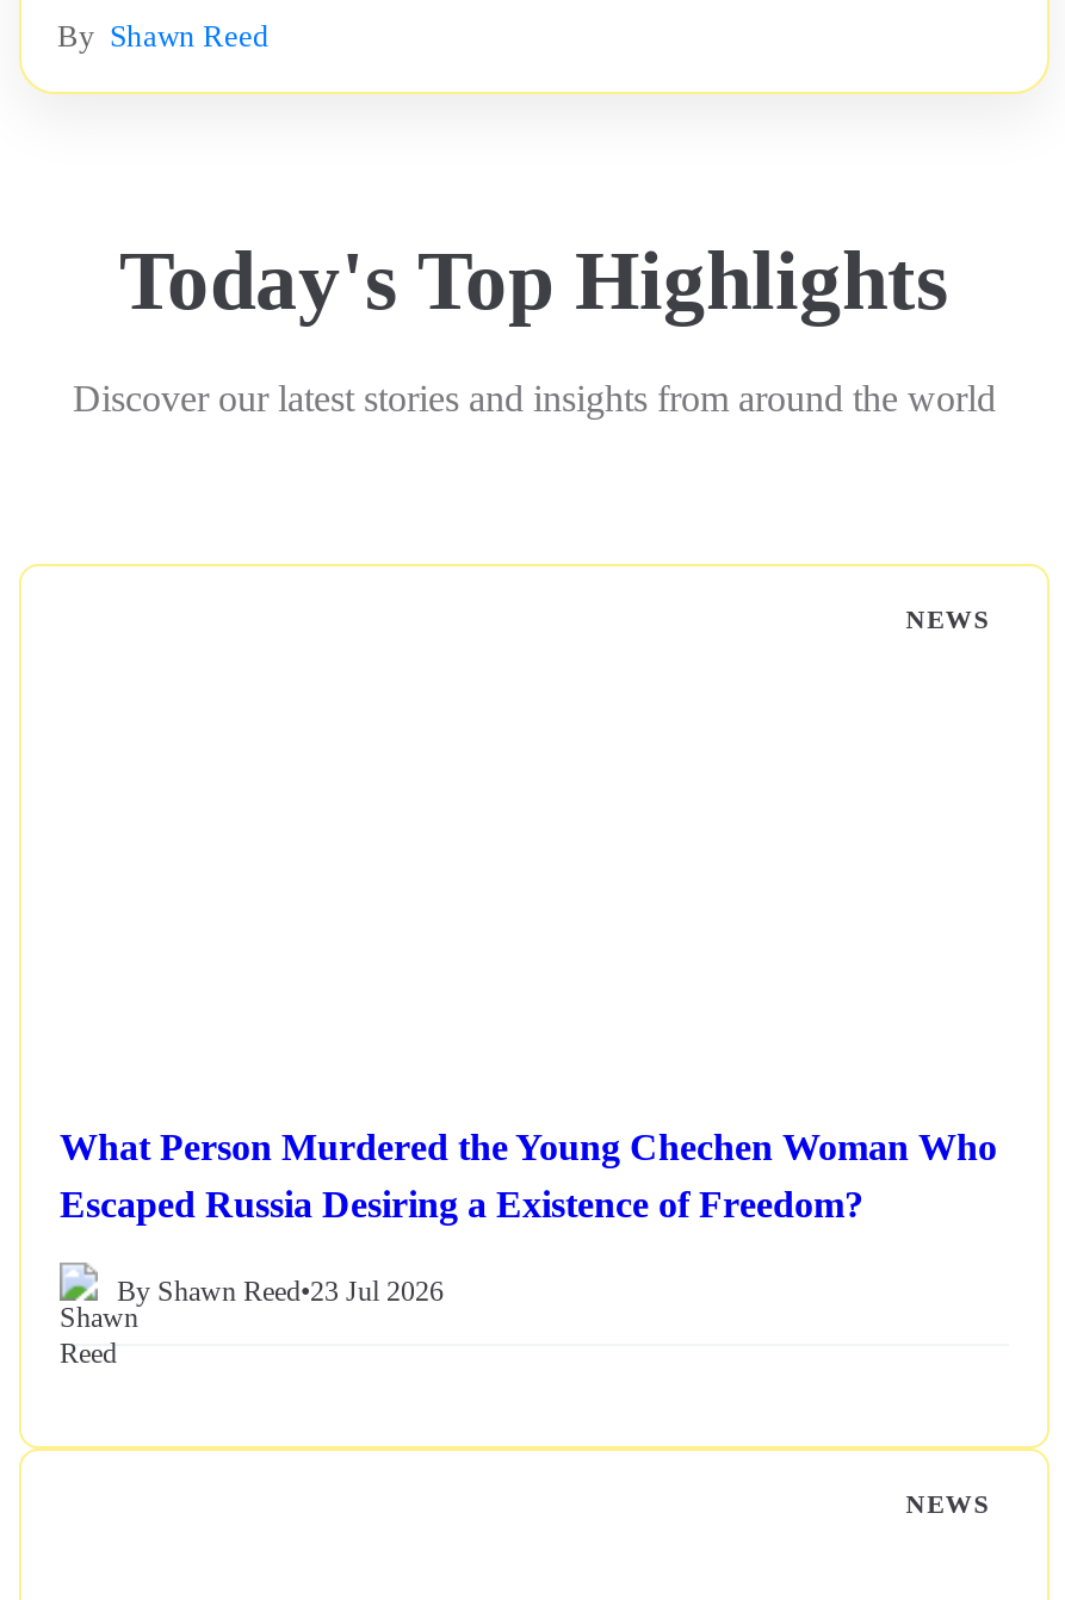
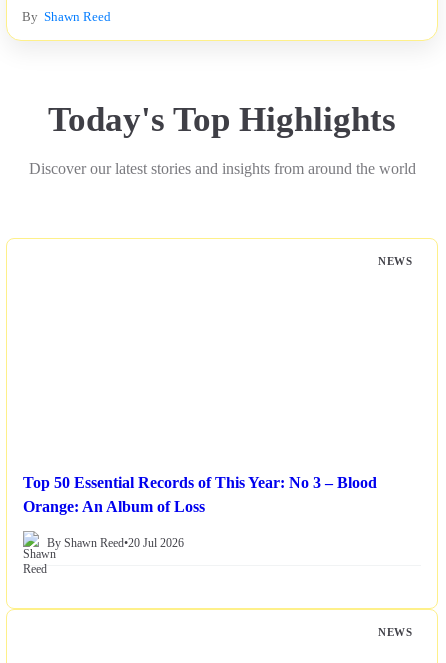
- What Person Murdered the Young Chechen Woman Who
- Escaped Russia Desiring a Existence of Freedom?
+ Top 50 Essential Records of This Year: No 3 – Blood
+ Orange: An Album of Loss

- By Shawn Reed•23 Jul 2026
+ By Shawn Reed•20 Jul 2026
